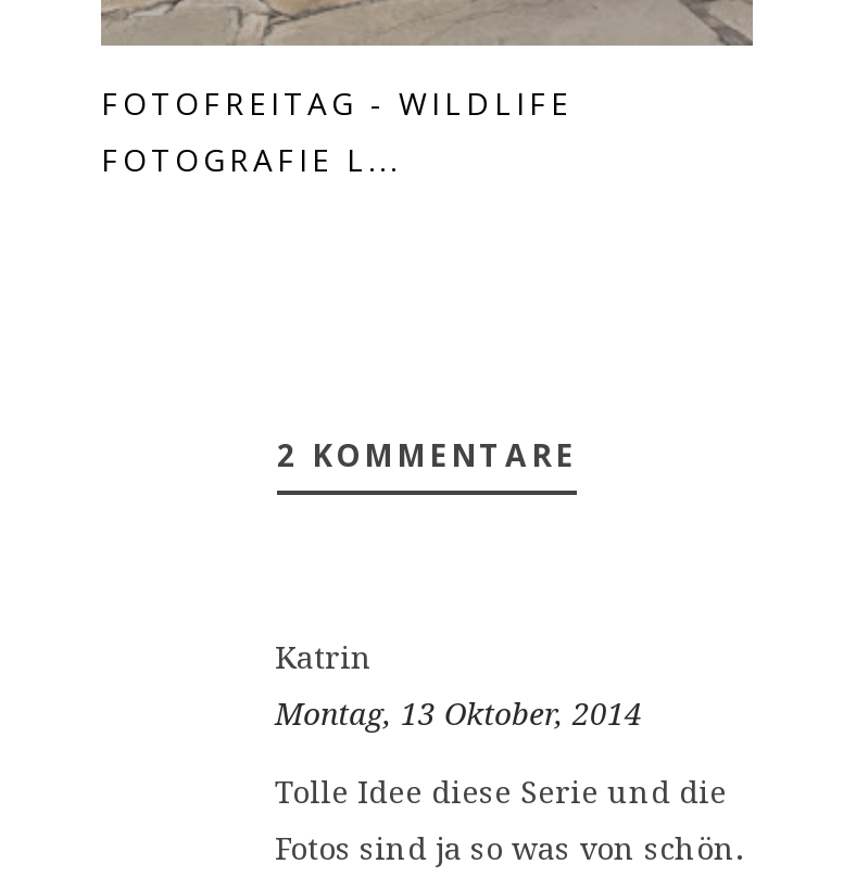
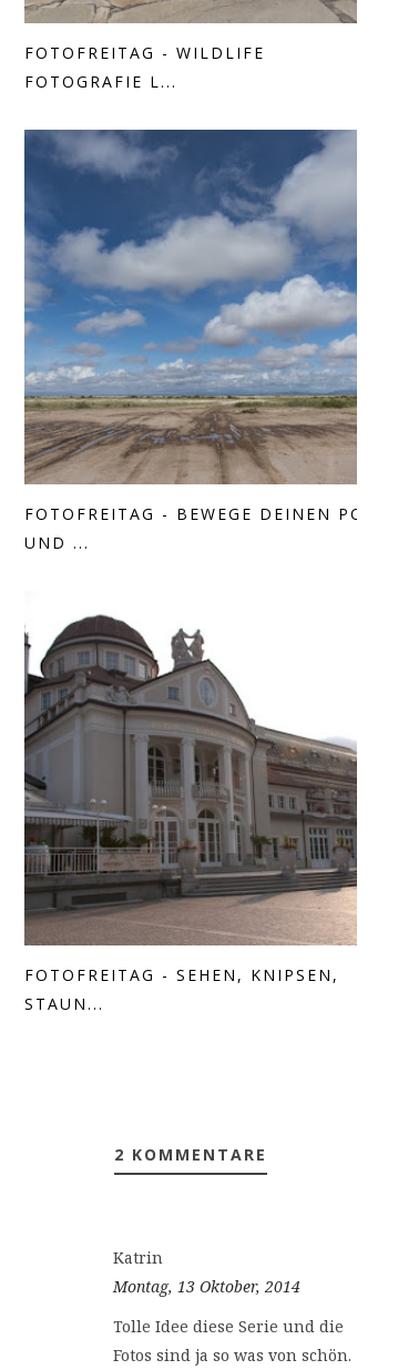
+ [image]
+ FOTOFREITAG - BEWEGE DEINEN PO
+ UND ...

+ [image]
+ FOTOFREITAG - SEHEN, KNIPSEN,
+ STAUN...
